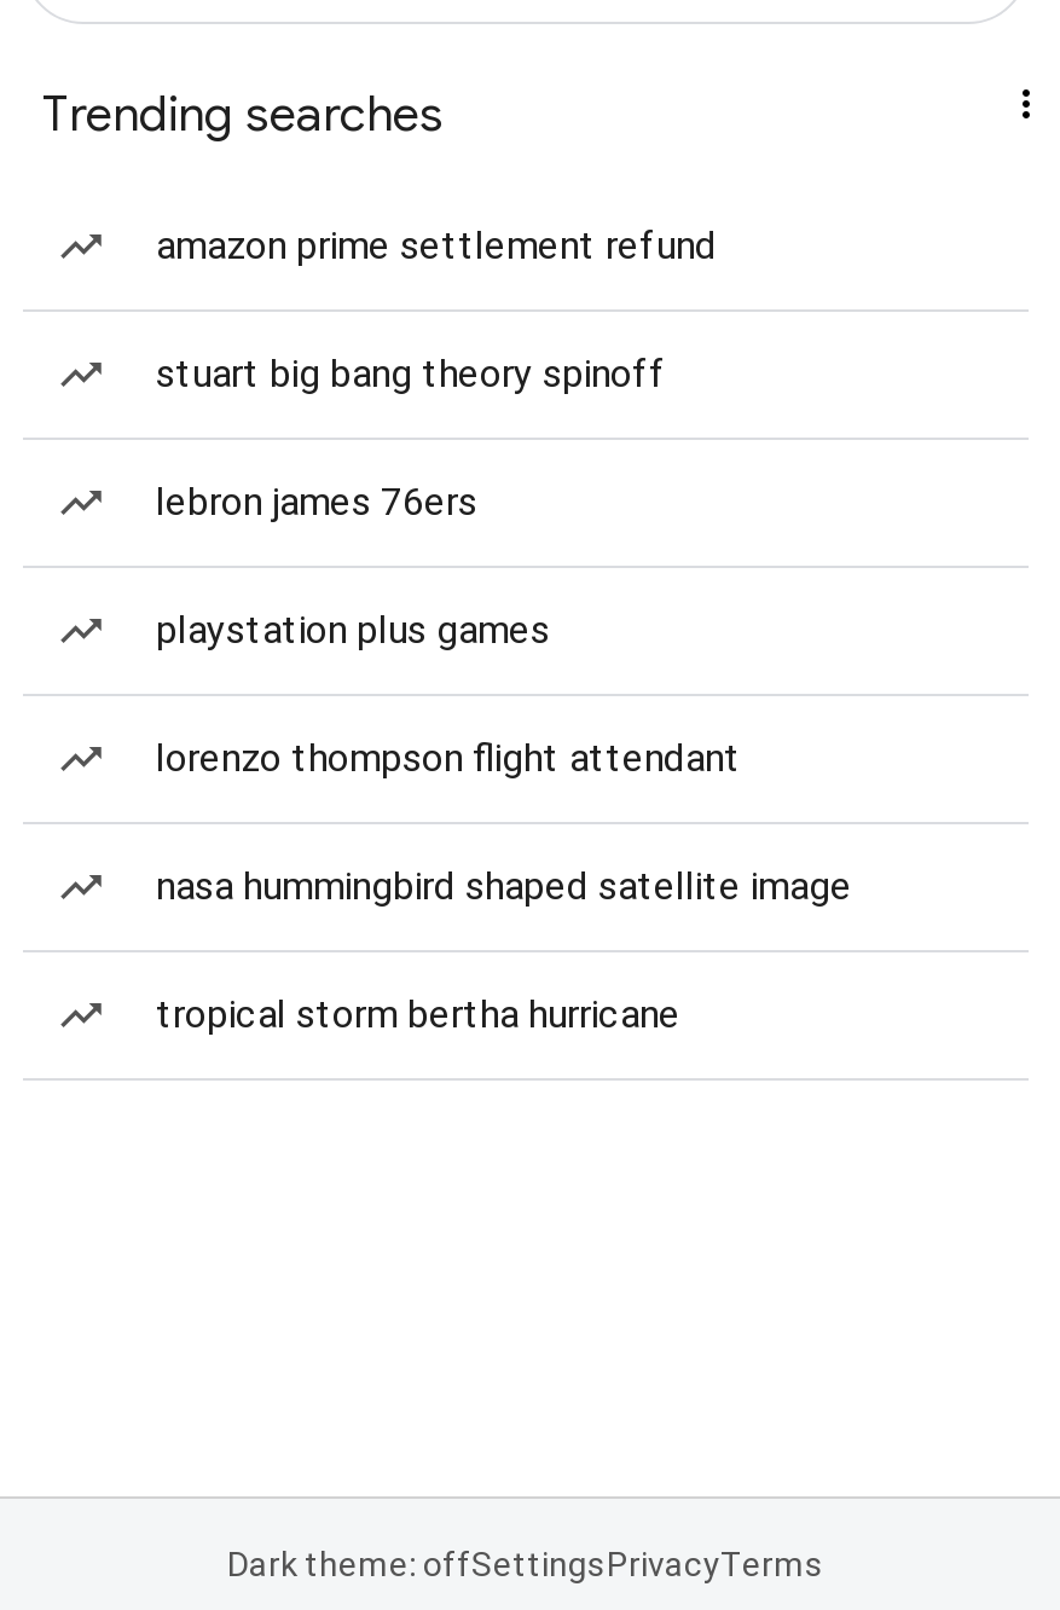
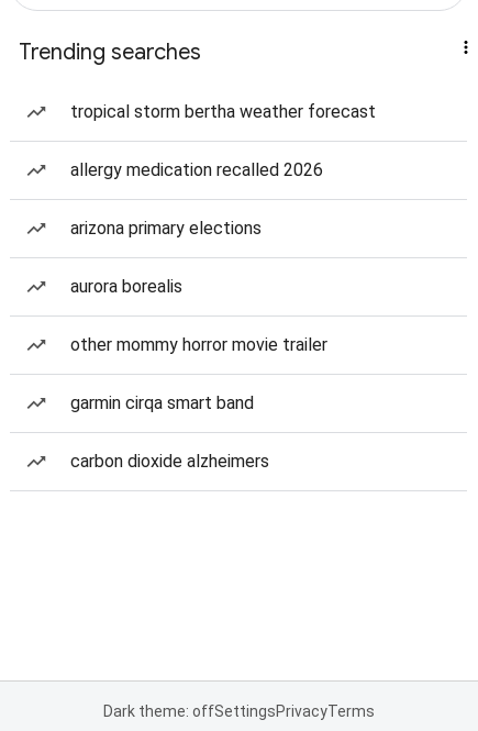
- amazon prime settlement refund
+ tropical storm bertha weather forecast

- stuart big bang theory spinoff
+ allergy medication recalled 2026

- lebron james 76ers
+ arizona primary elections

- playstation plus games
+ aurora borealis

- lorenzo thompson flight attendant
+ other mommy horror movie trailer

- nasa hummingbird shaped satellite image
+ garmin cirqa smart band

- tropical storm bertha hurricane
+ carbon dioxide alzheimers
